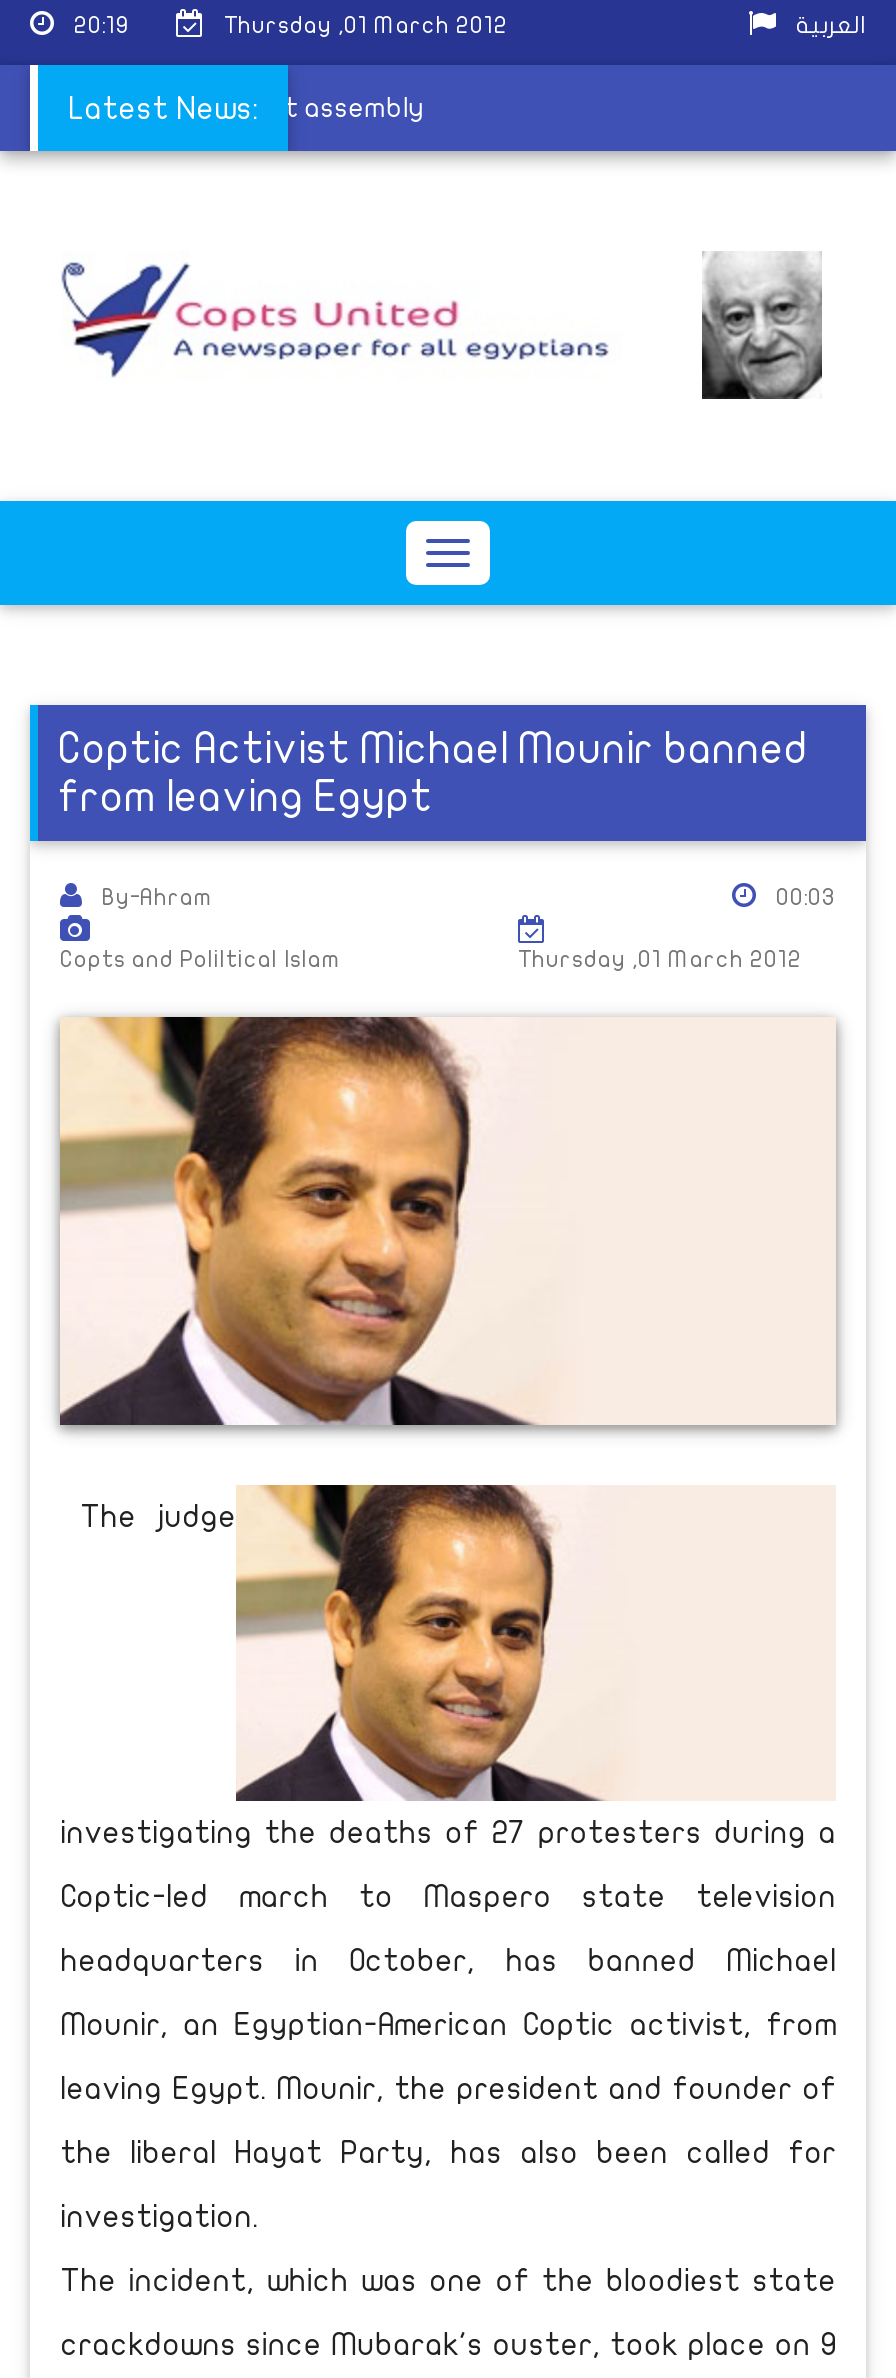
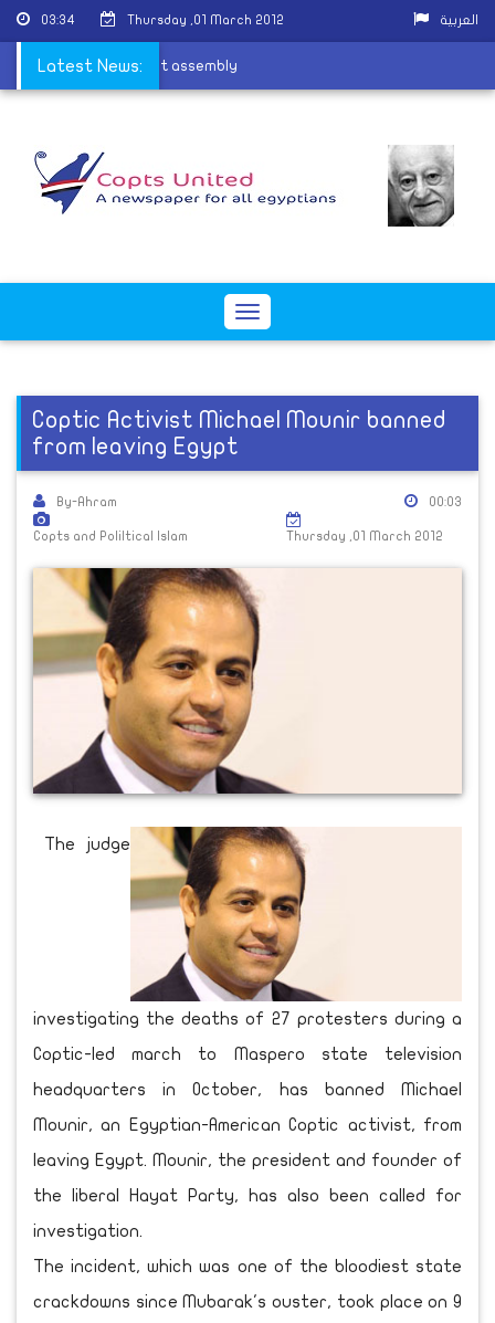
- 20:19
+ 03:34
